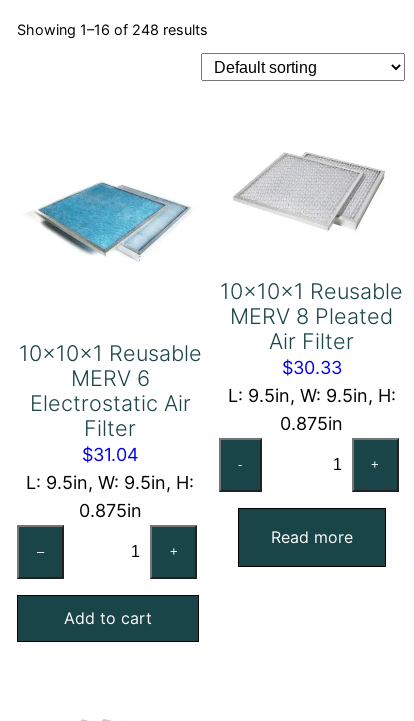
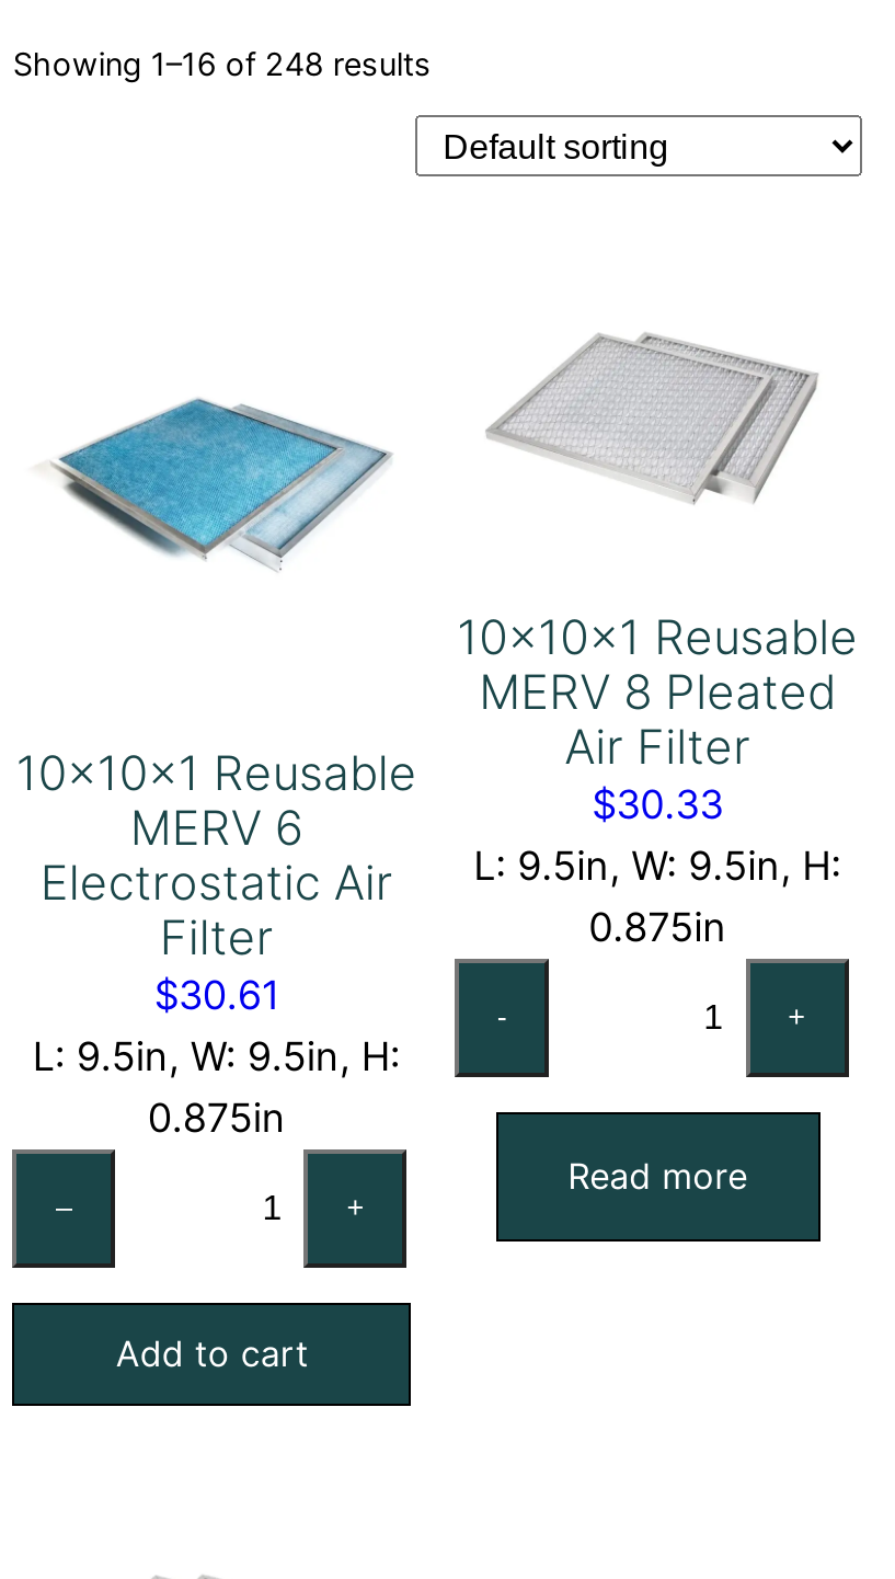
- $31.04
+ $30.61
